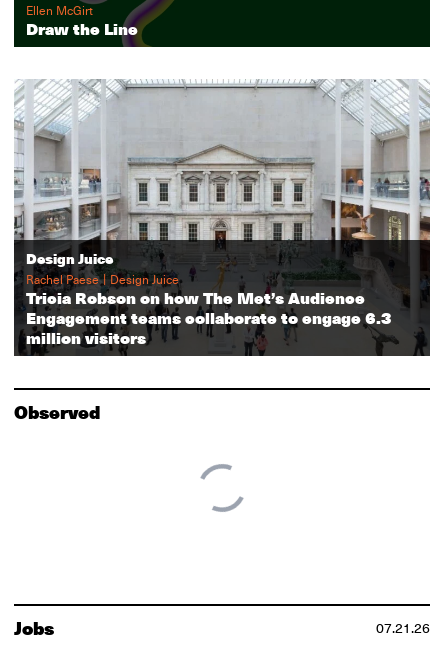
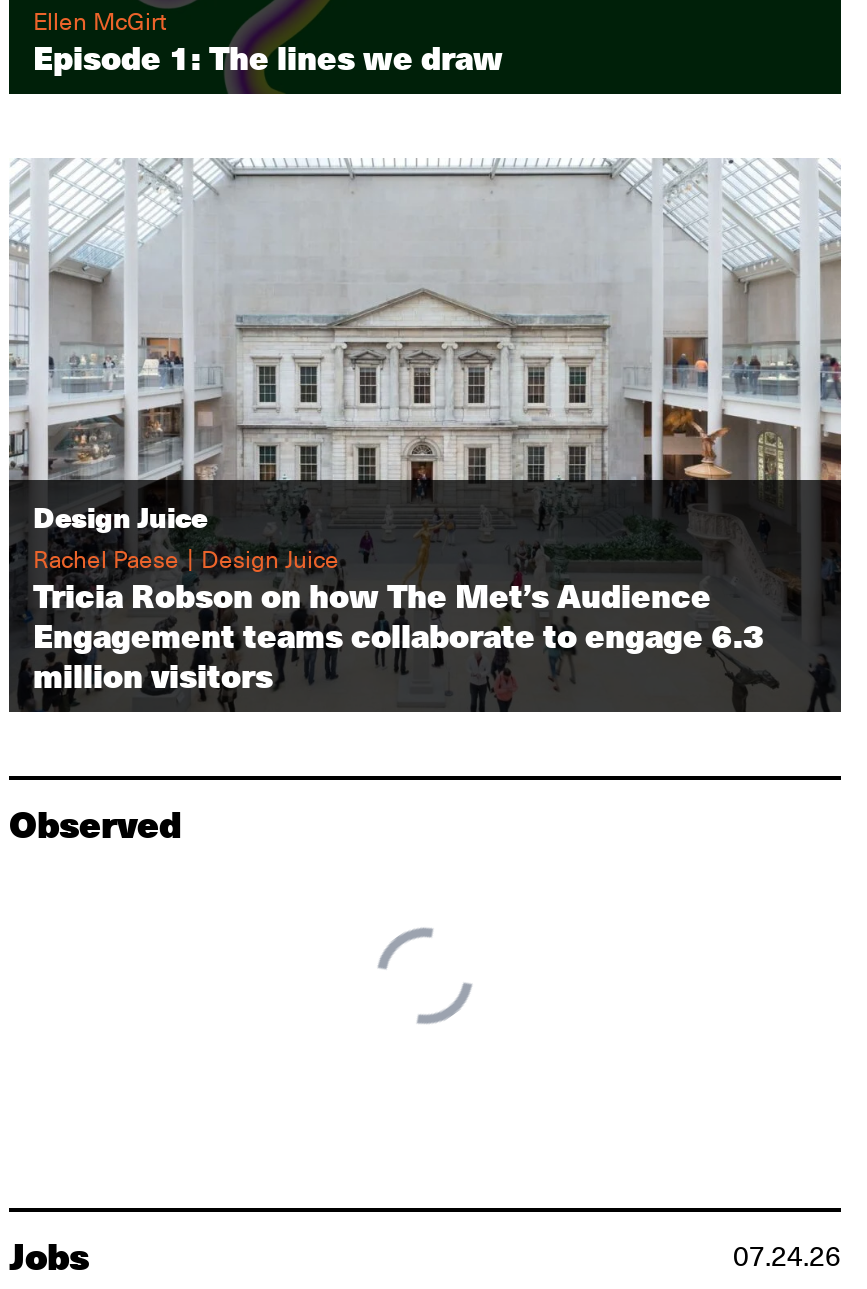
- Draw the Line
+ Episode 1: The lines we draw

- 07.21.26
+ 07.24.26
